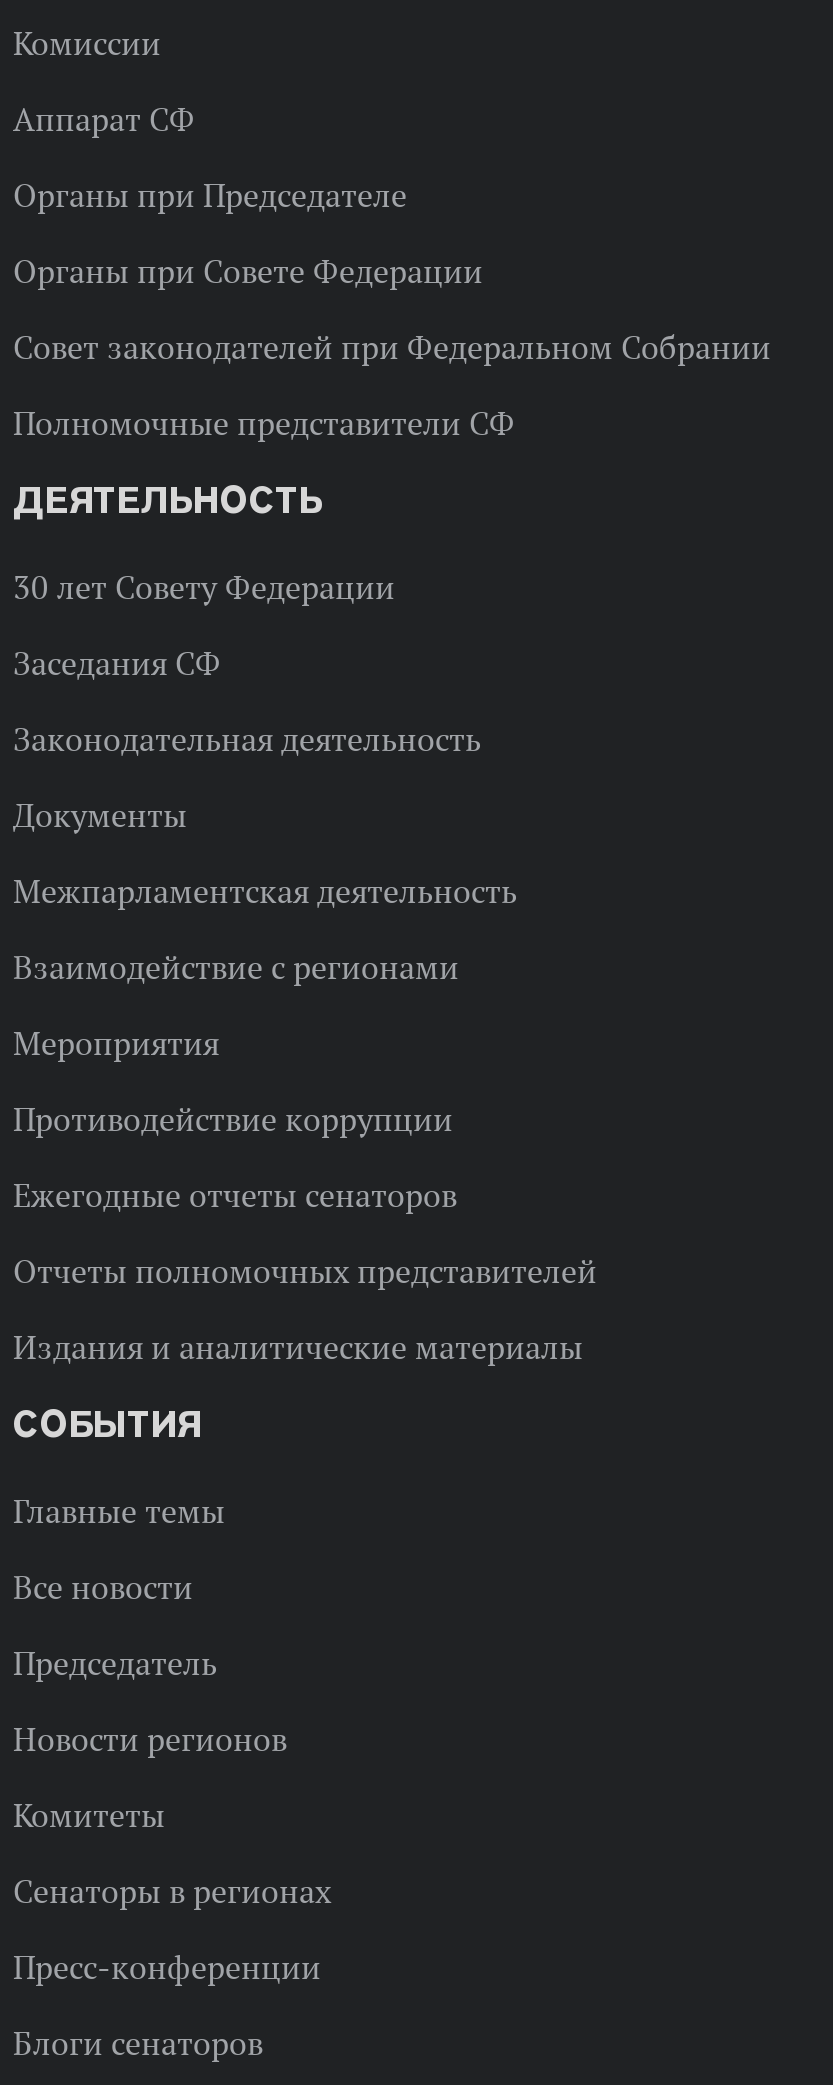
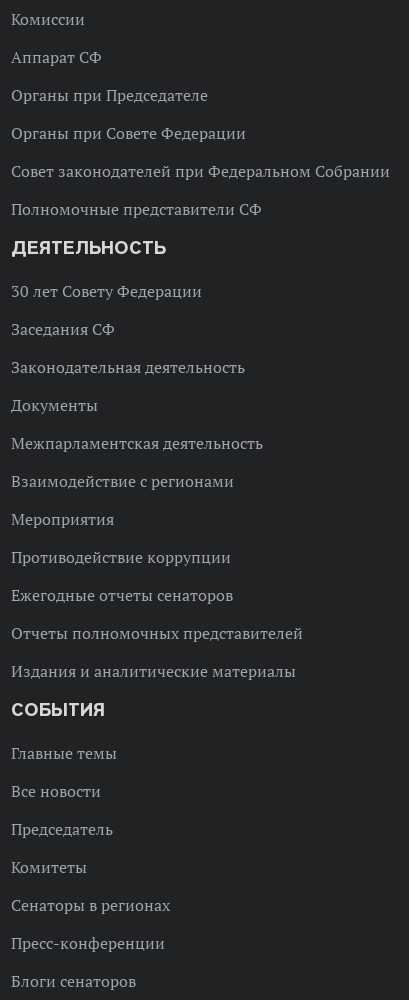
- Новости регионов
